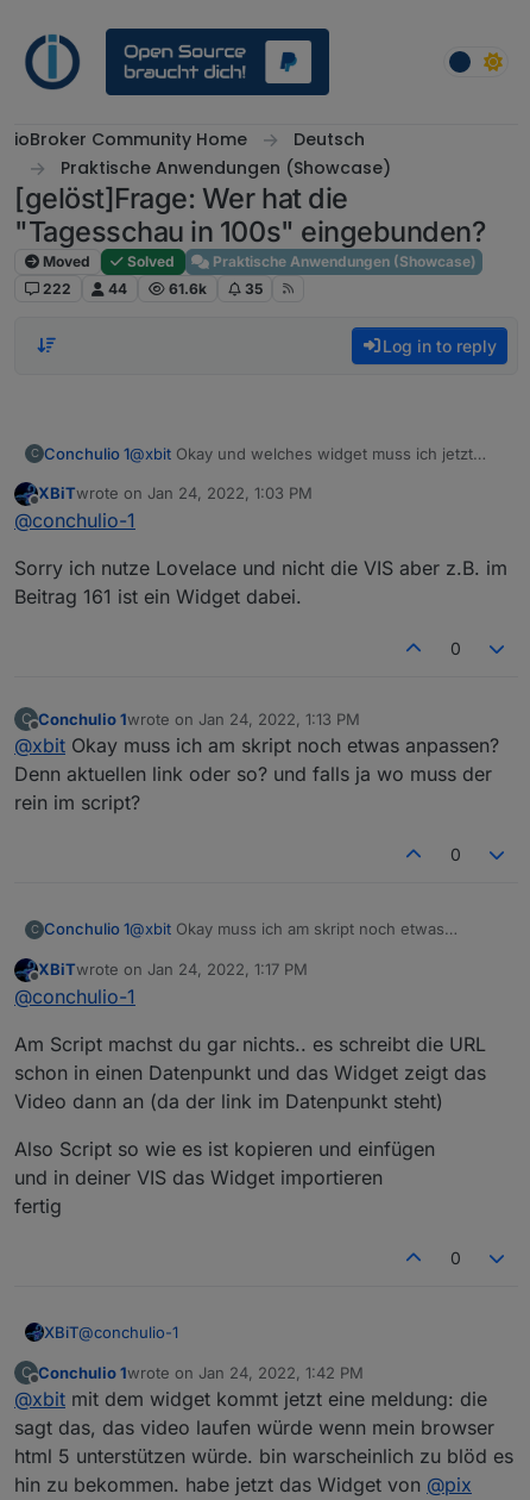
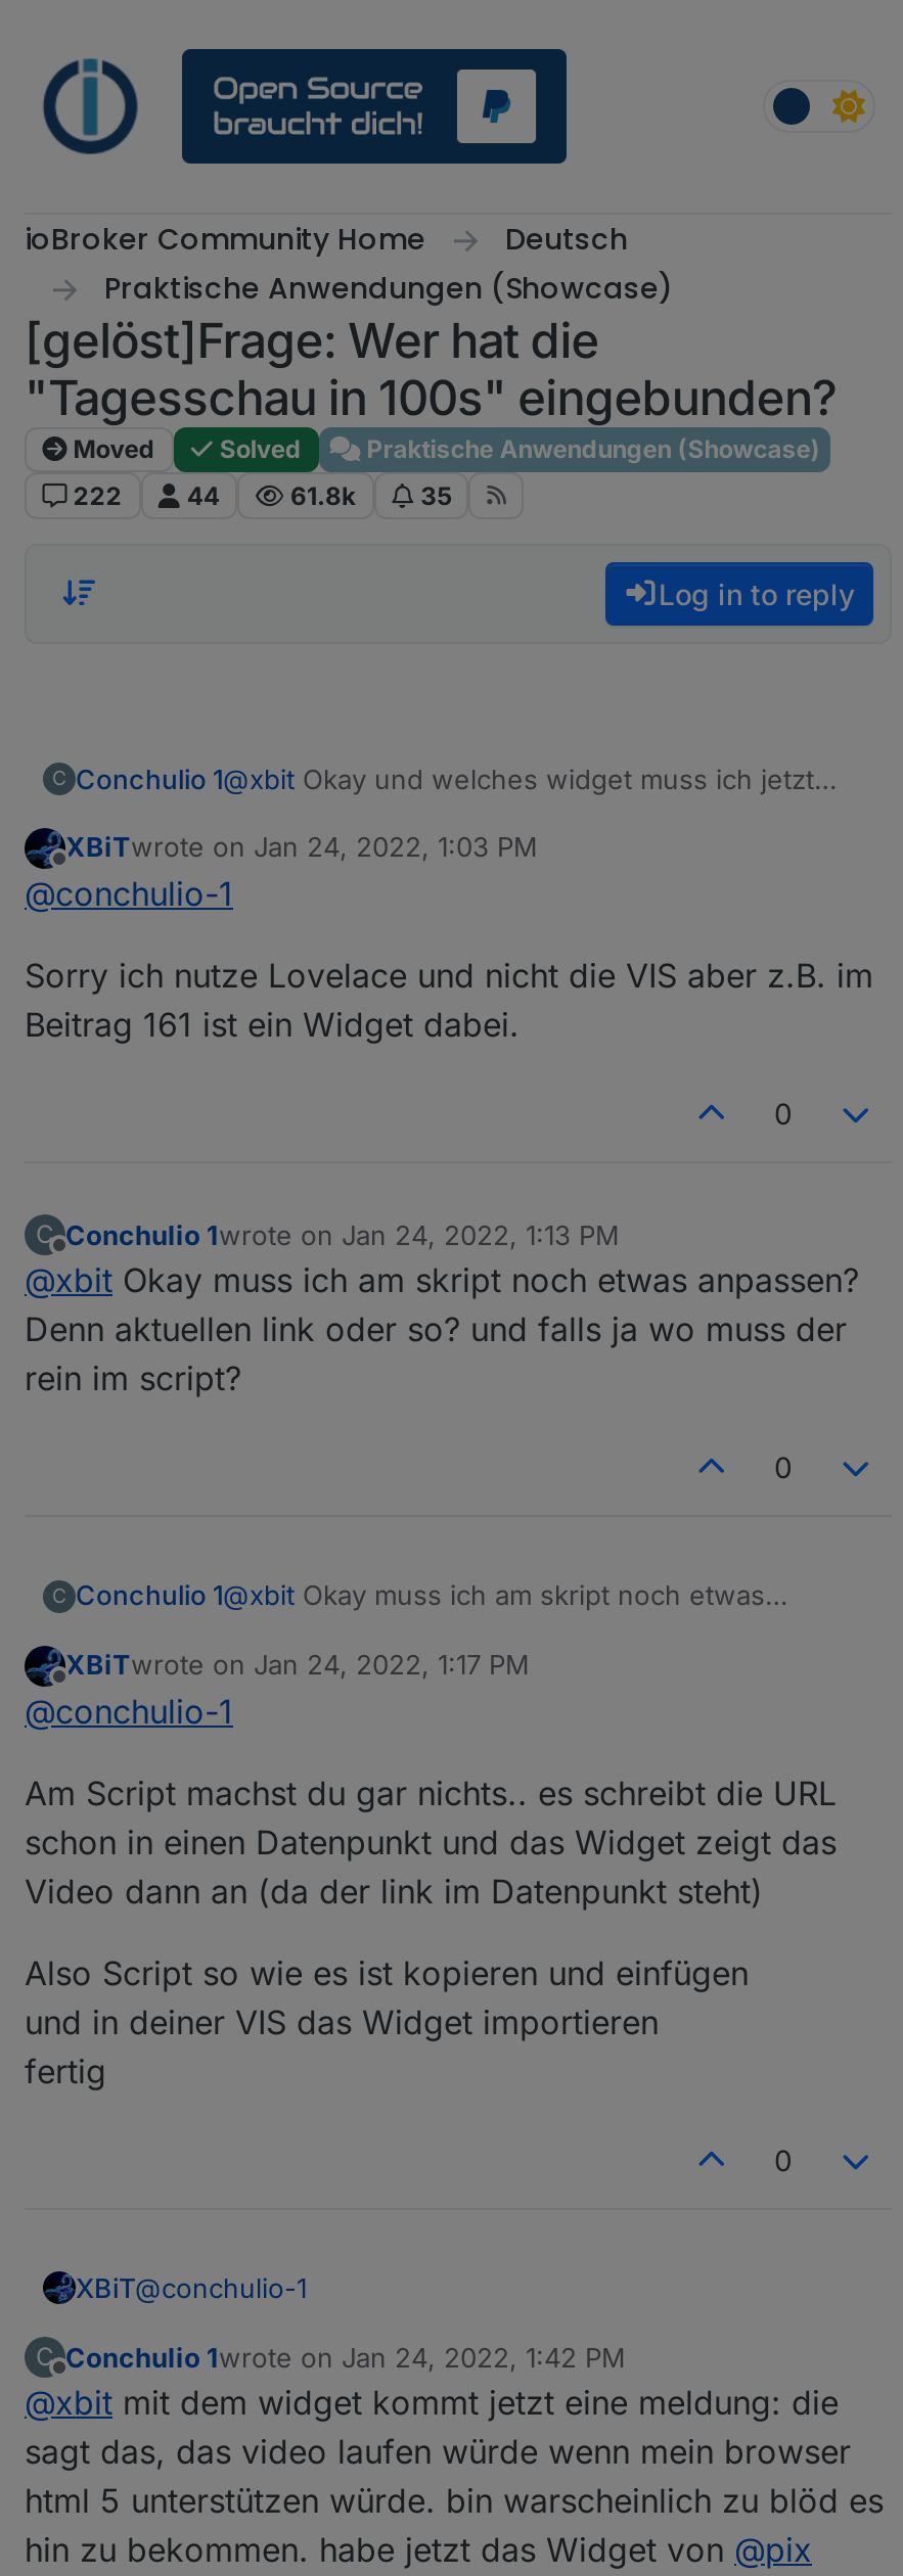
- 61.6k
+ 61.8k
